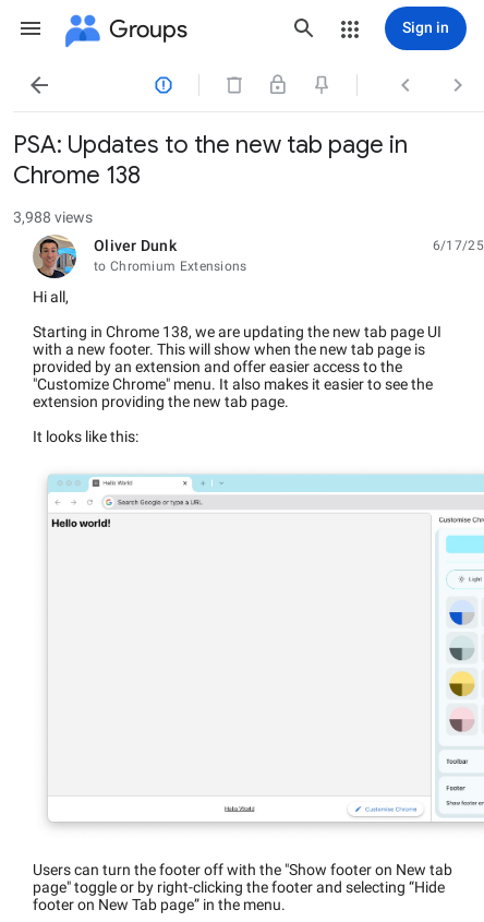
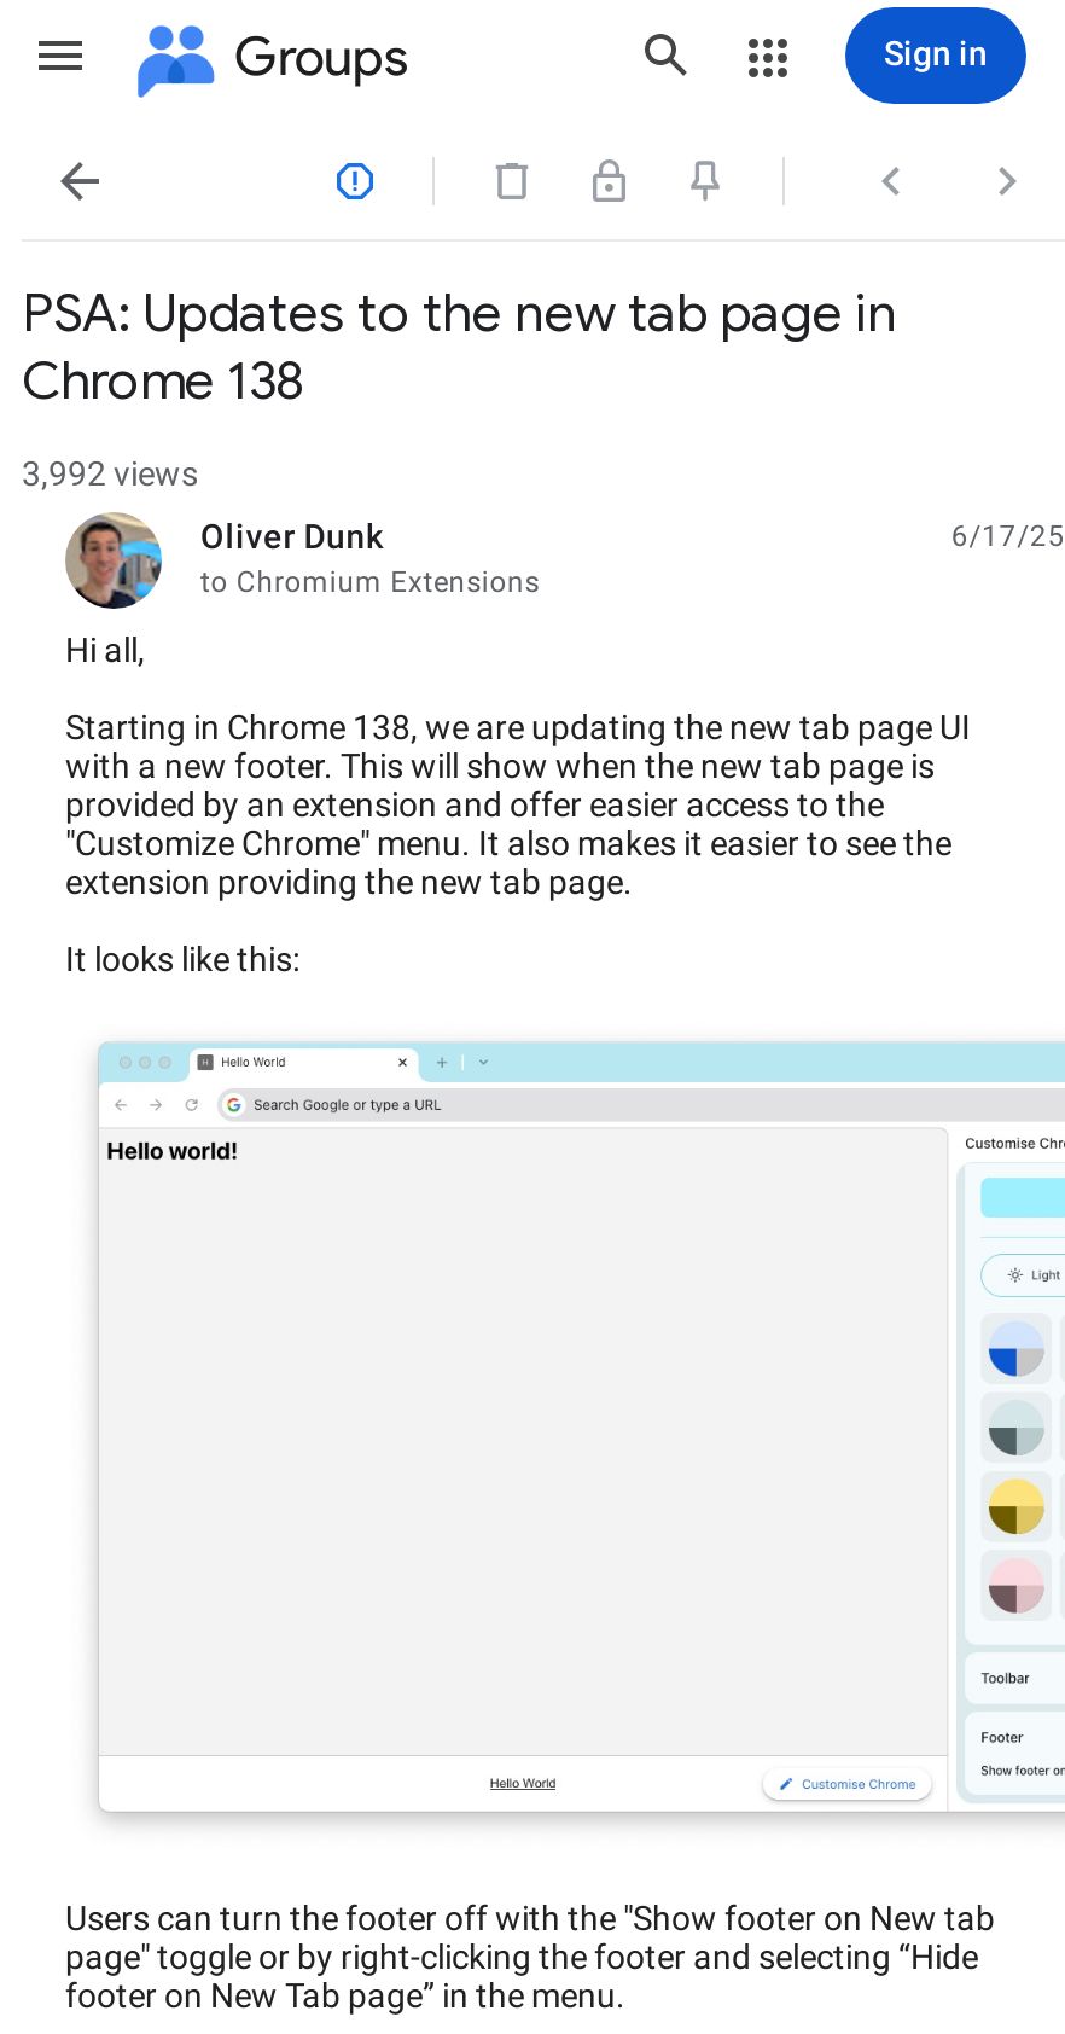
- 3,988 views
+ 3,992 views
